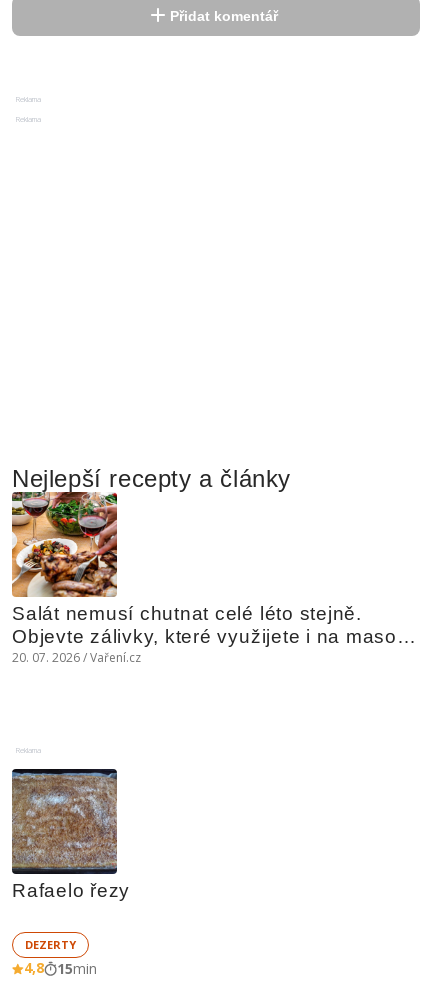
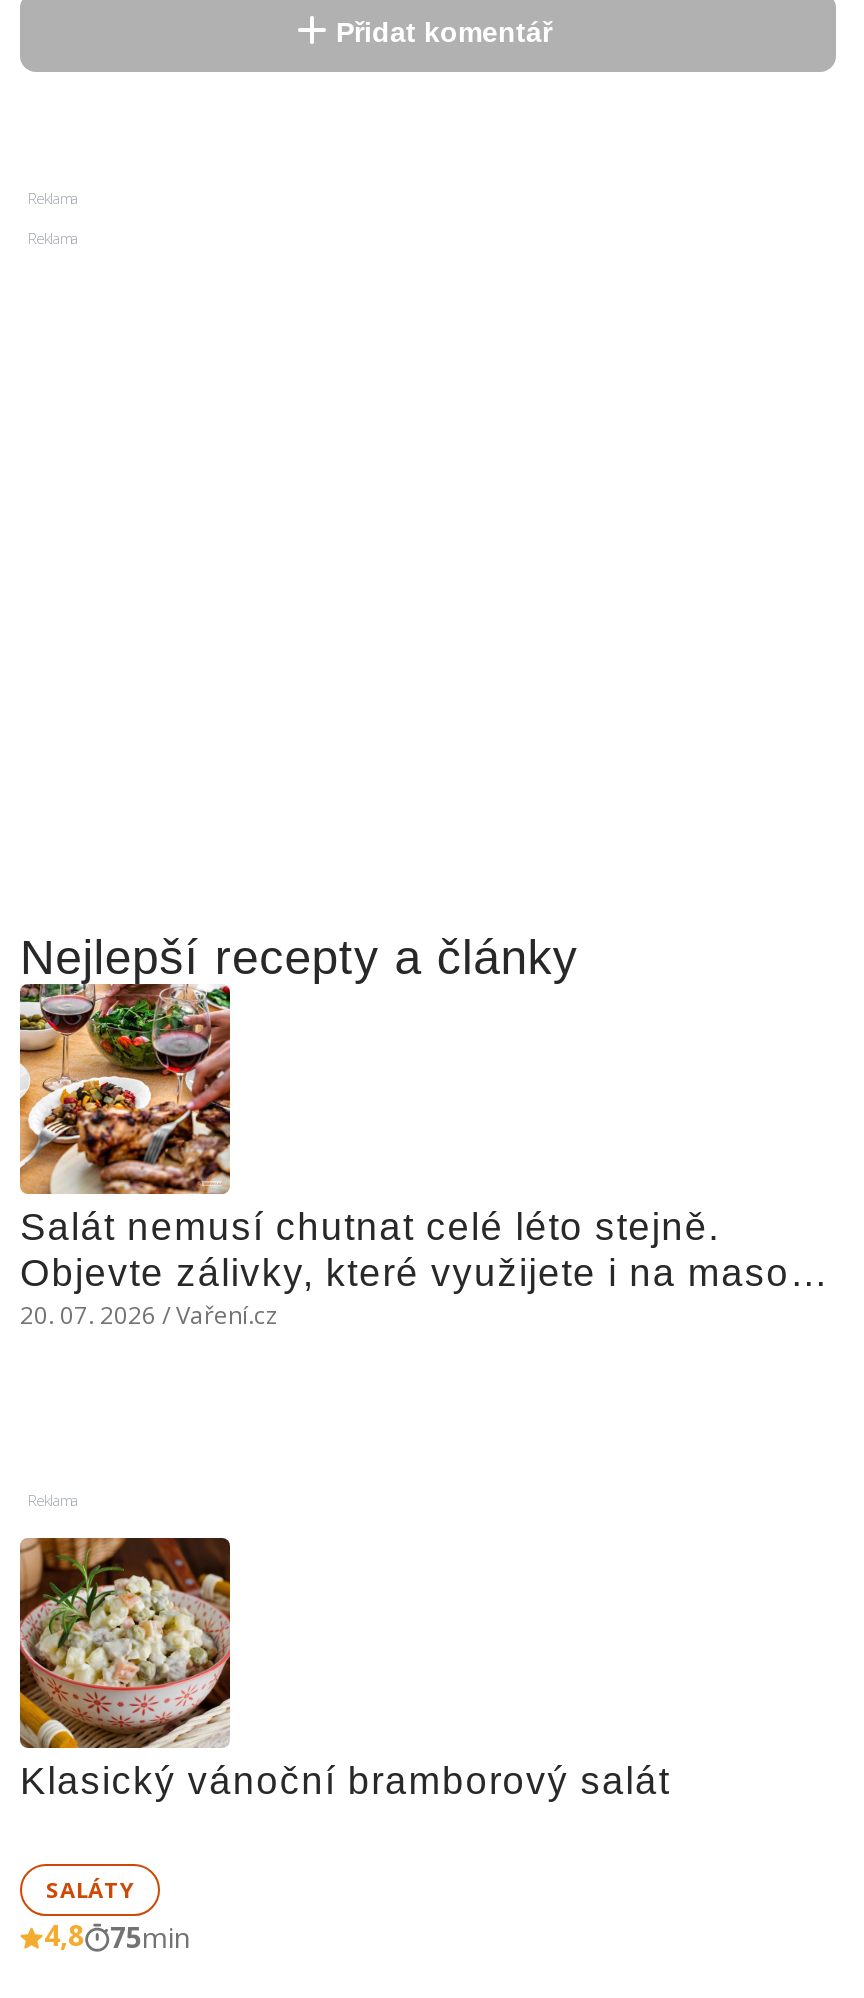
- [image]
- Rafaelo řezy
+ [image]
+ Klasický vánoční bramborový salát

- DEZERTY
+ SALÁTY

- 4,8 15min
+ 4,8 75min
